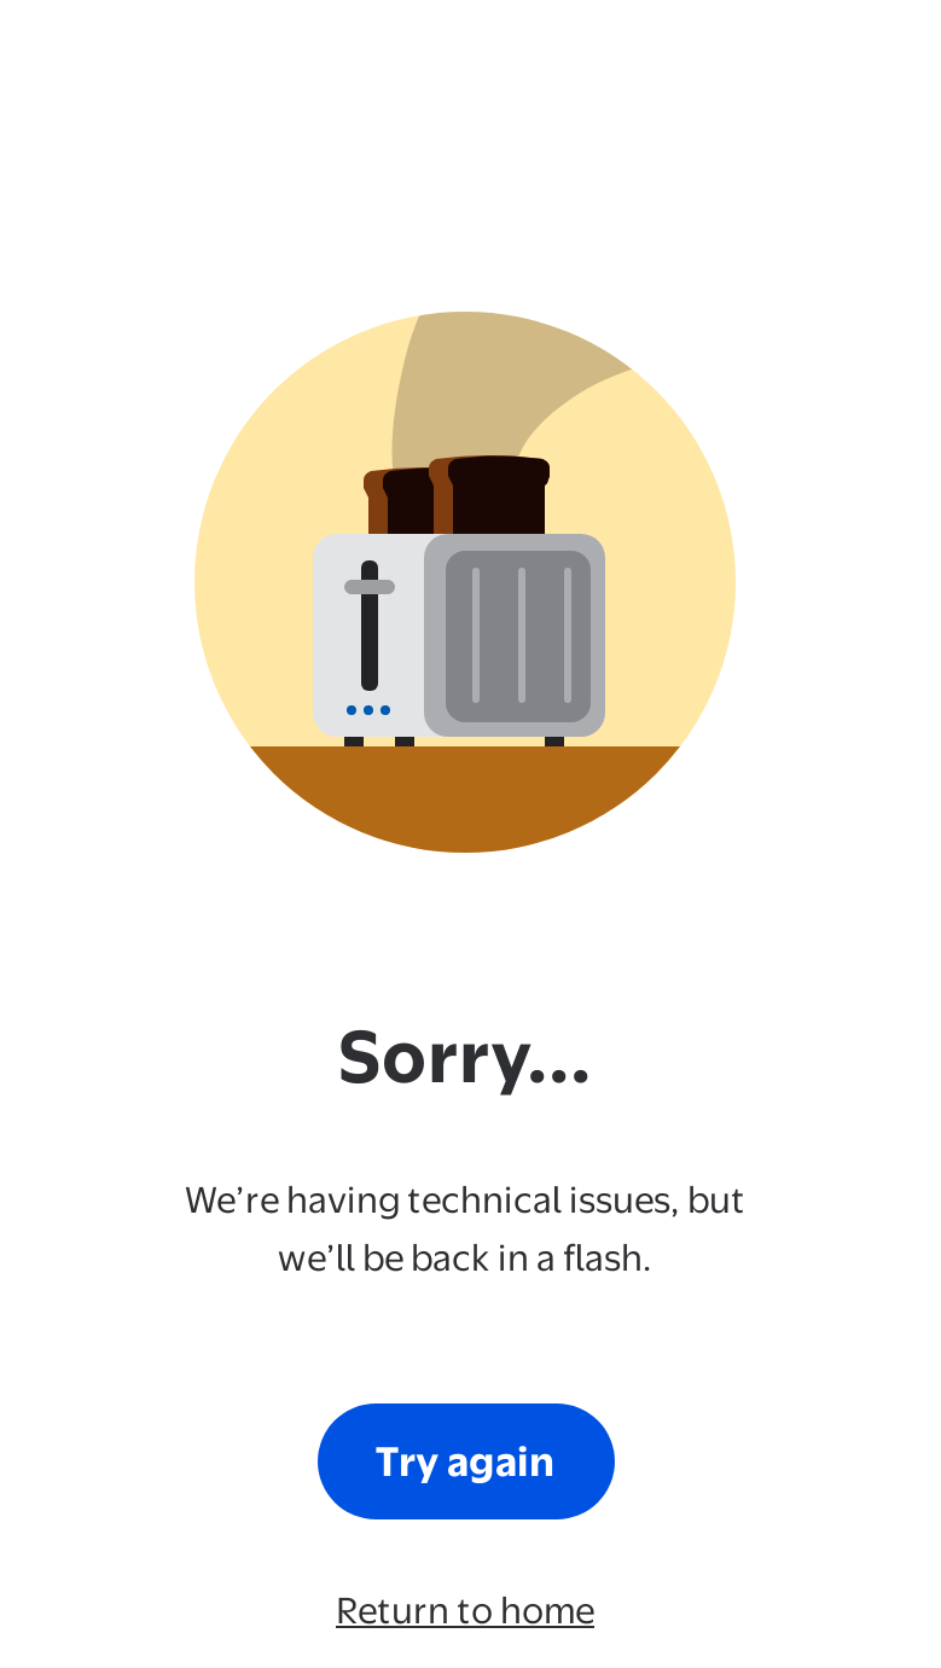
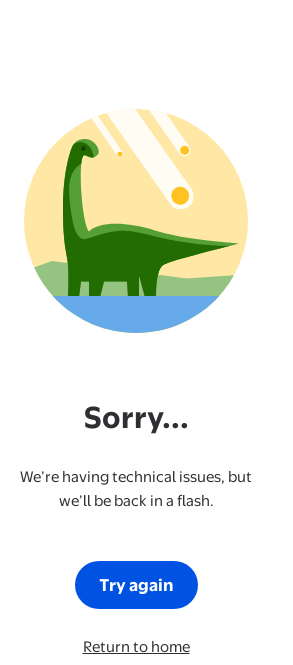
- [image]
+ [image]
